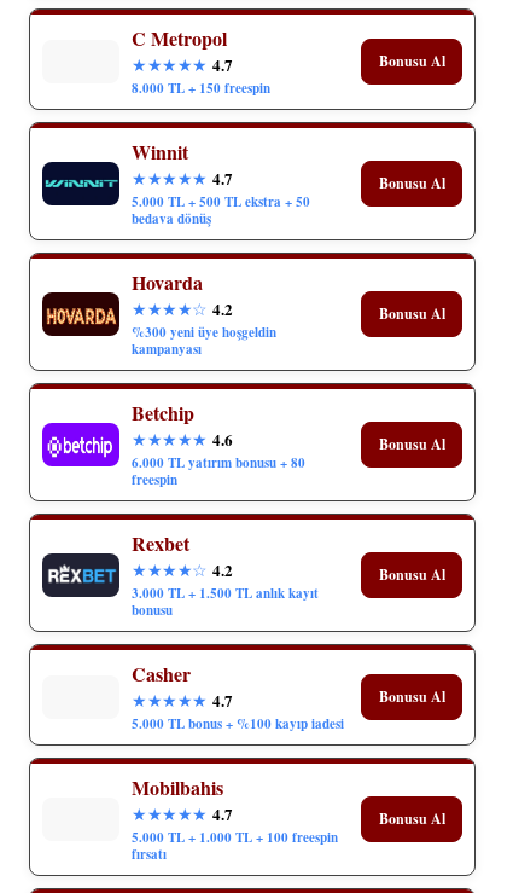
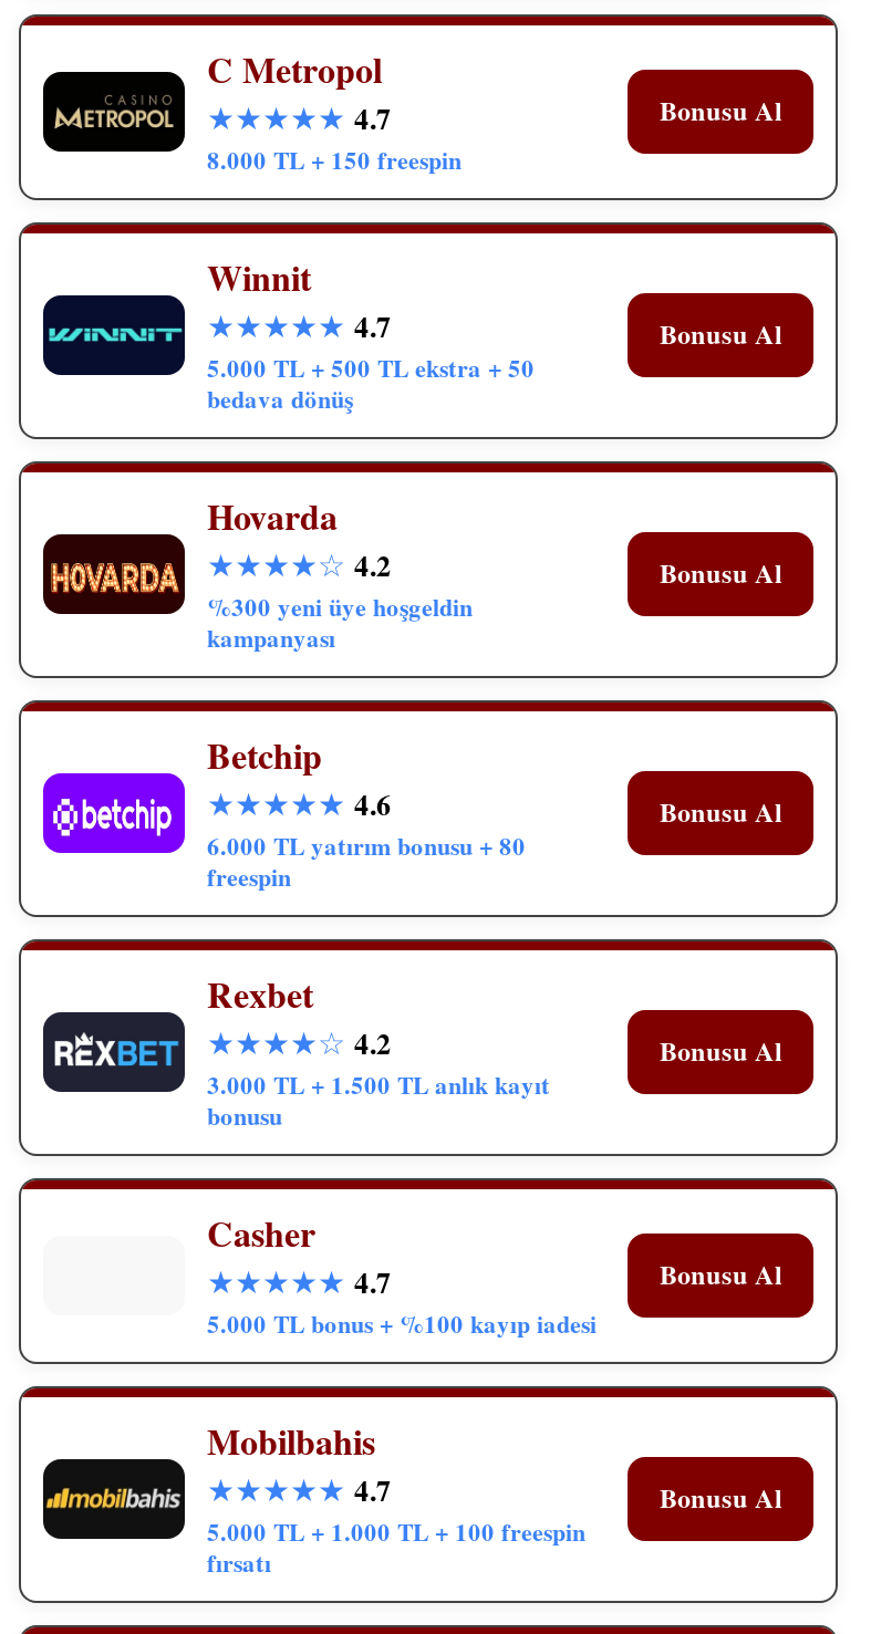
+ [image]

+ [image]
